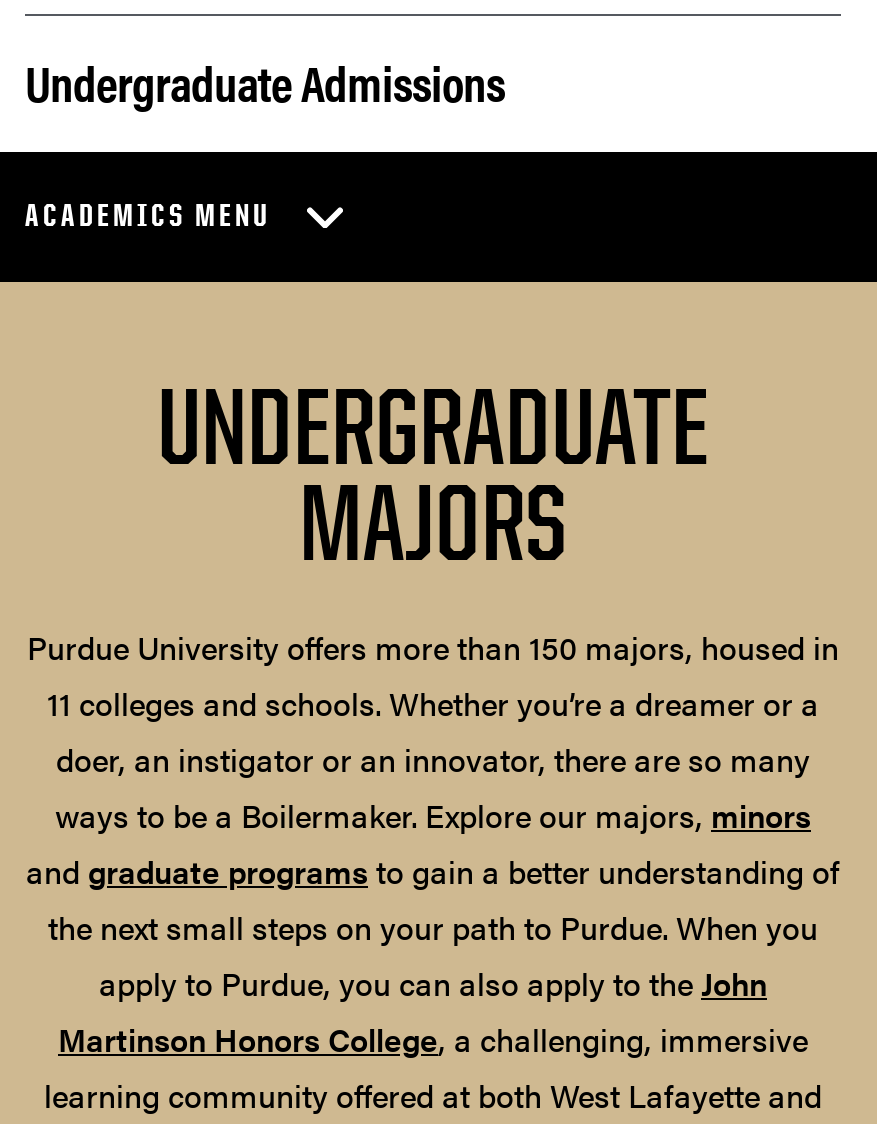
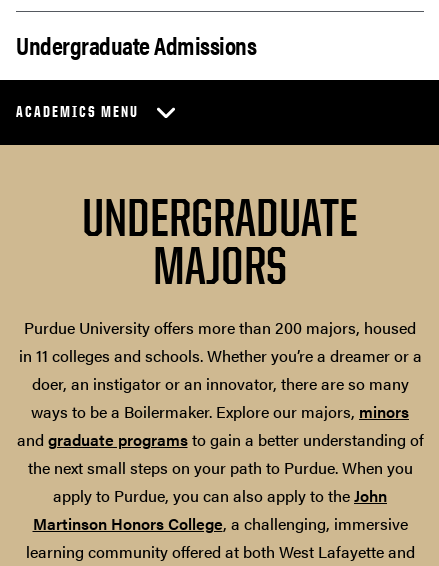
- Purdue University offers more than 150 majors, housed in
- 11 colleges and schools. Whether you’re a dreamer or a
+ Purdue University offers more than 200 majors, housed
+ in 11 colleges and schools. Whether you’re a dreamer or a
